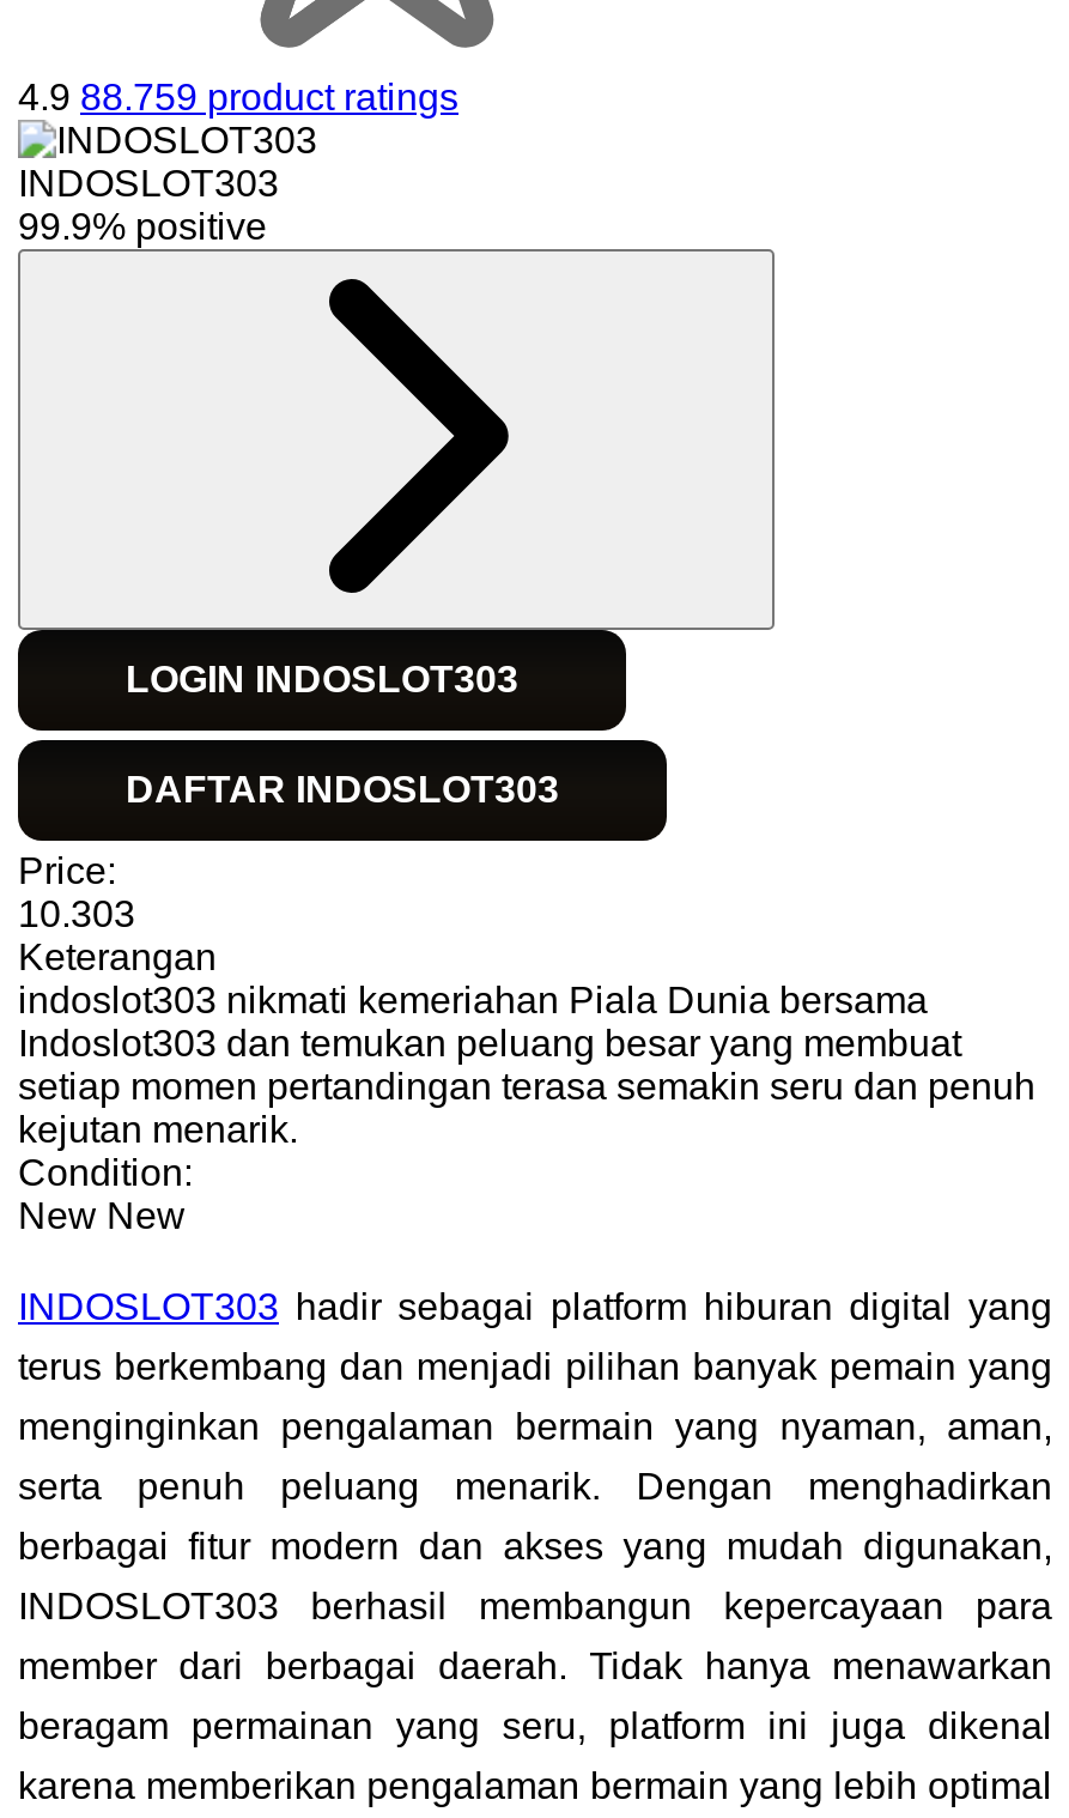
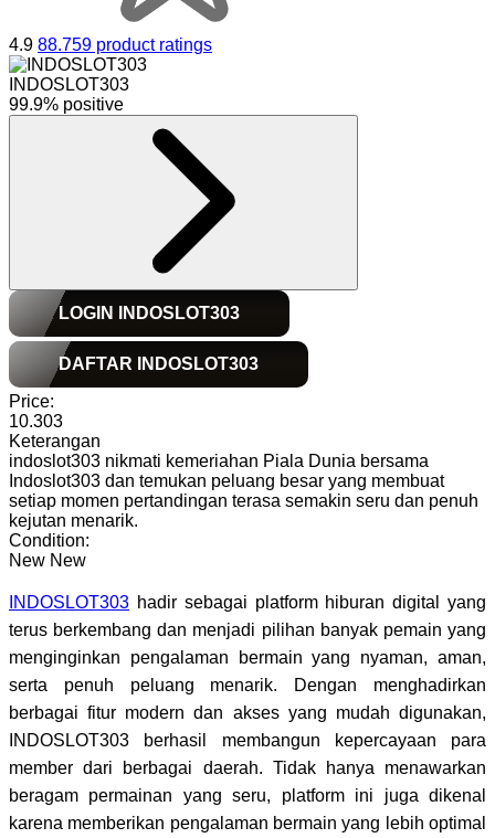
- [image]
+ [image]
